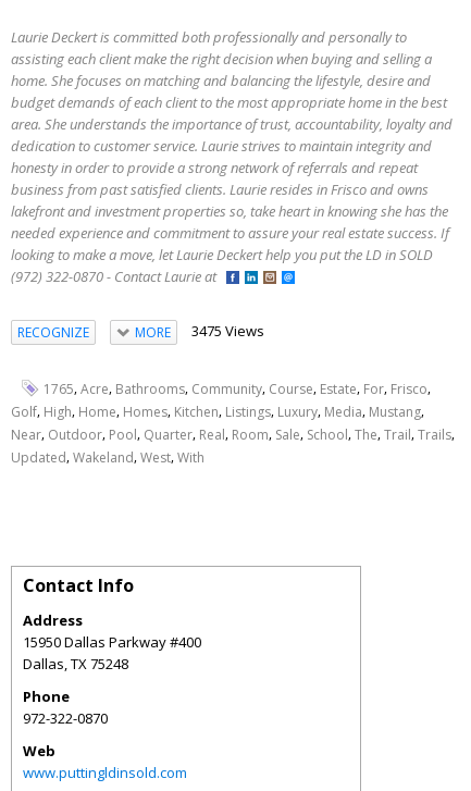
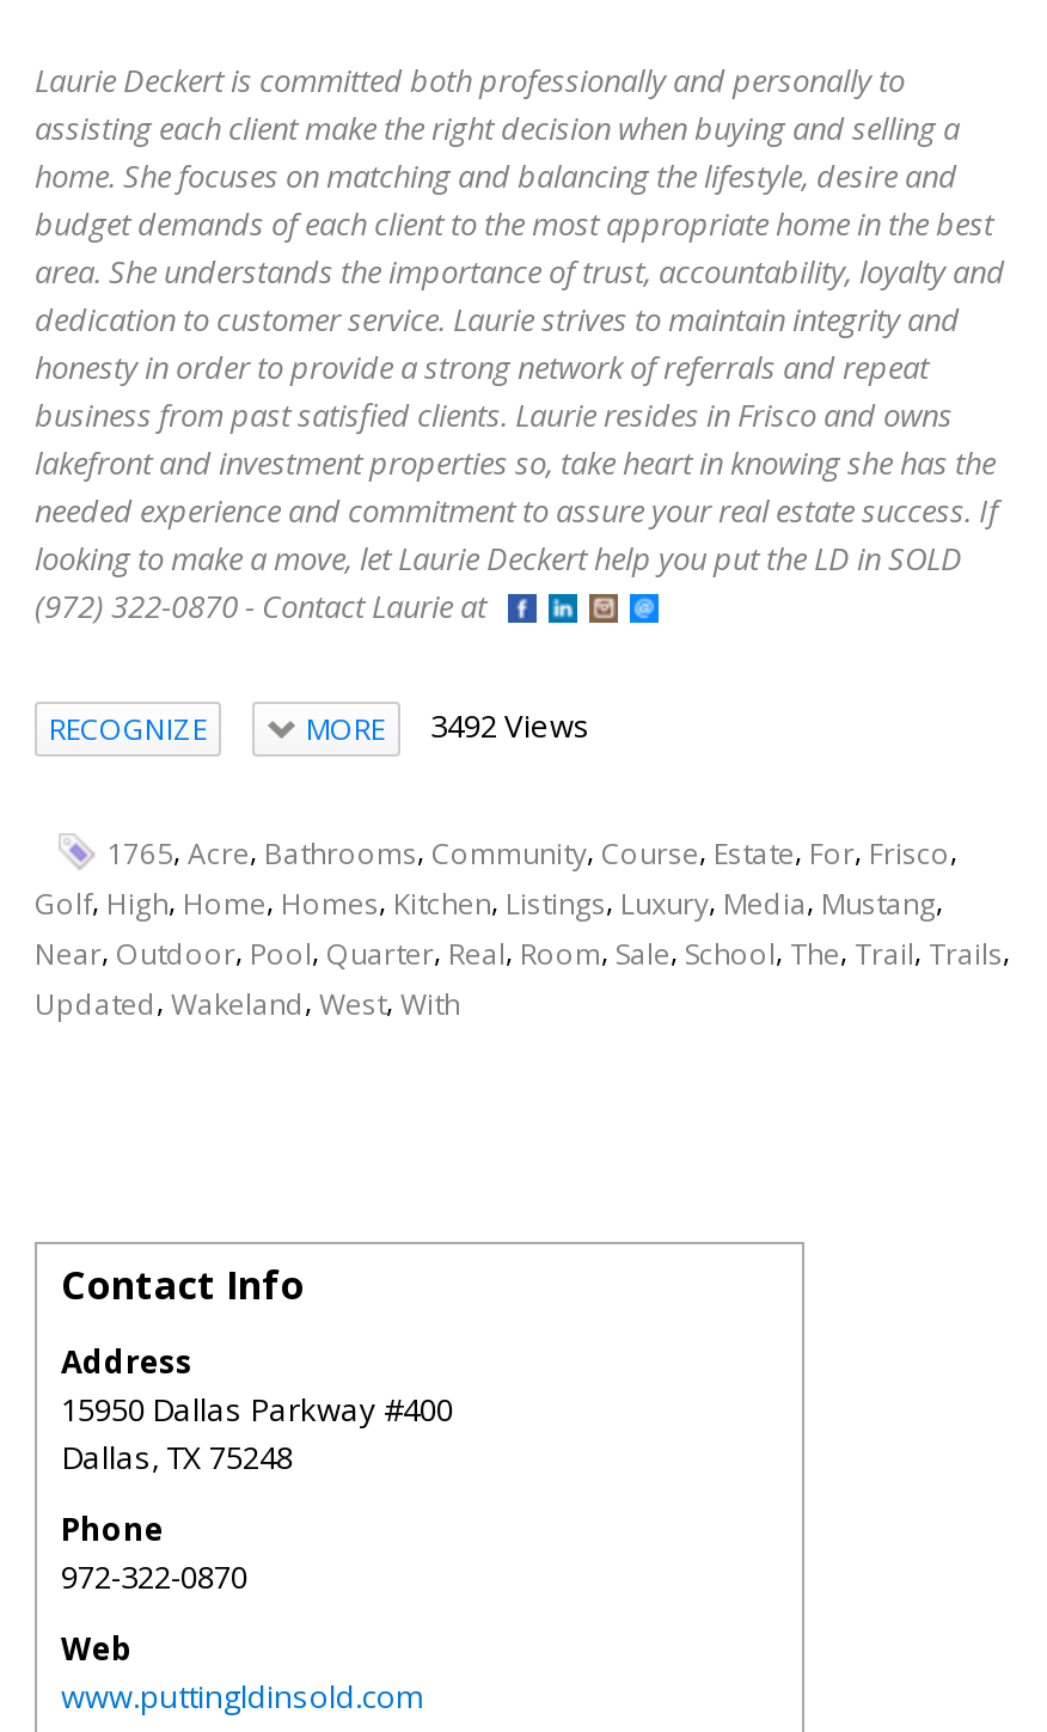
- MORE 3475 Views
+ MORE 3492 Views
